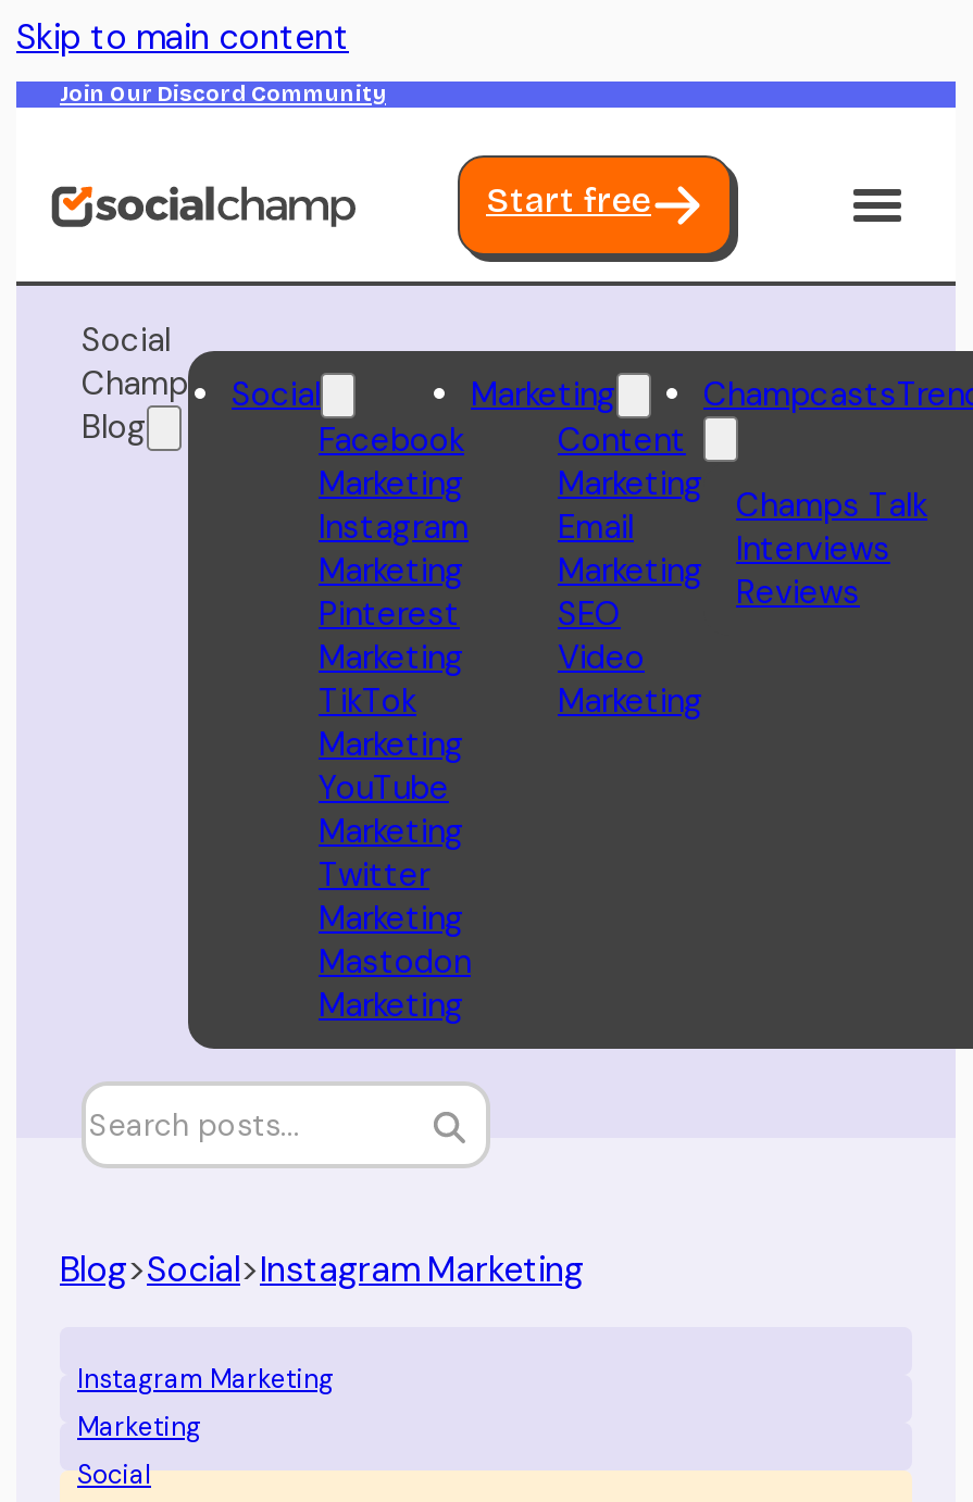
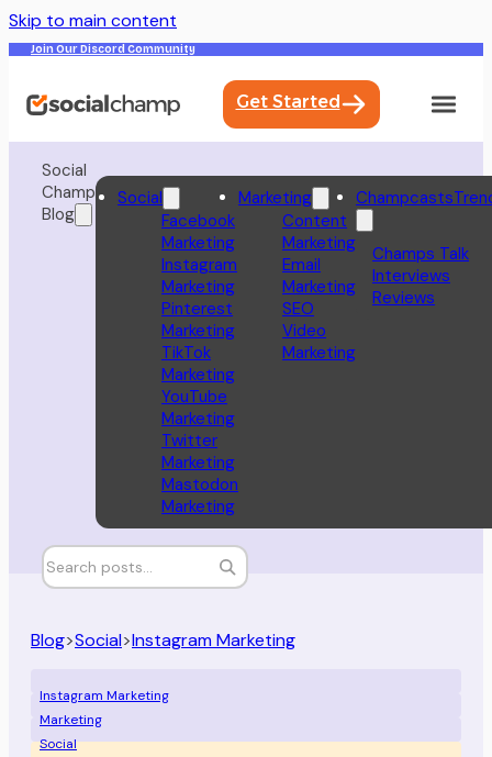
- Start free
+ Get Started
